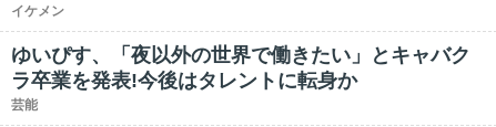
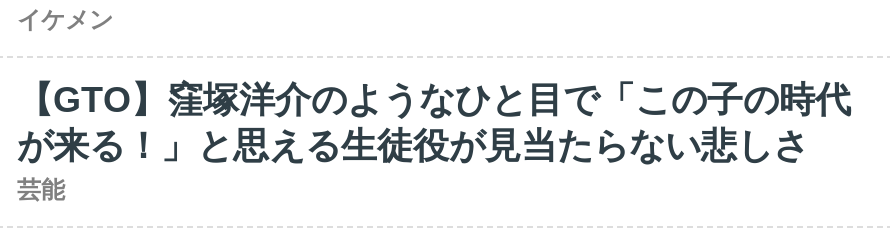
- ゆいぴす、「夜以外の世界で働きたい」とキャバク
- ラ卒業を発表!今後はタレントに転身か
+ 【GTO】窪塚洋介のようなひと目で「この子の時代
+ が来る！」と思える生徒役が見当たらない悲しさ
